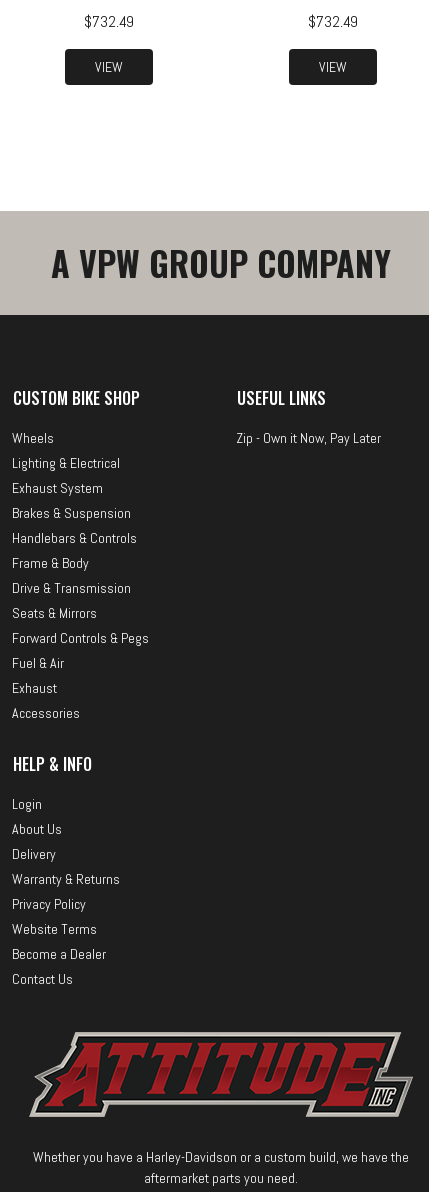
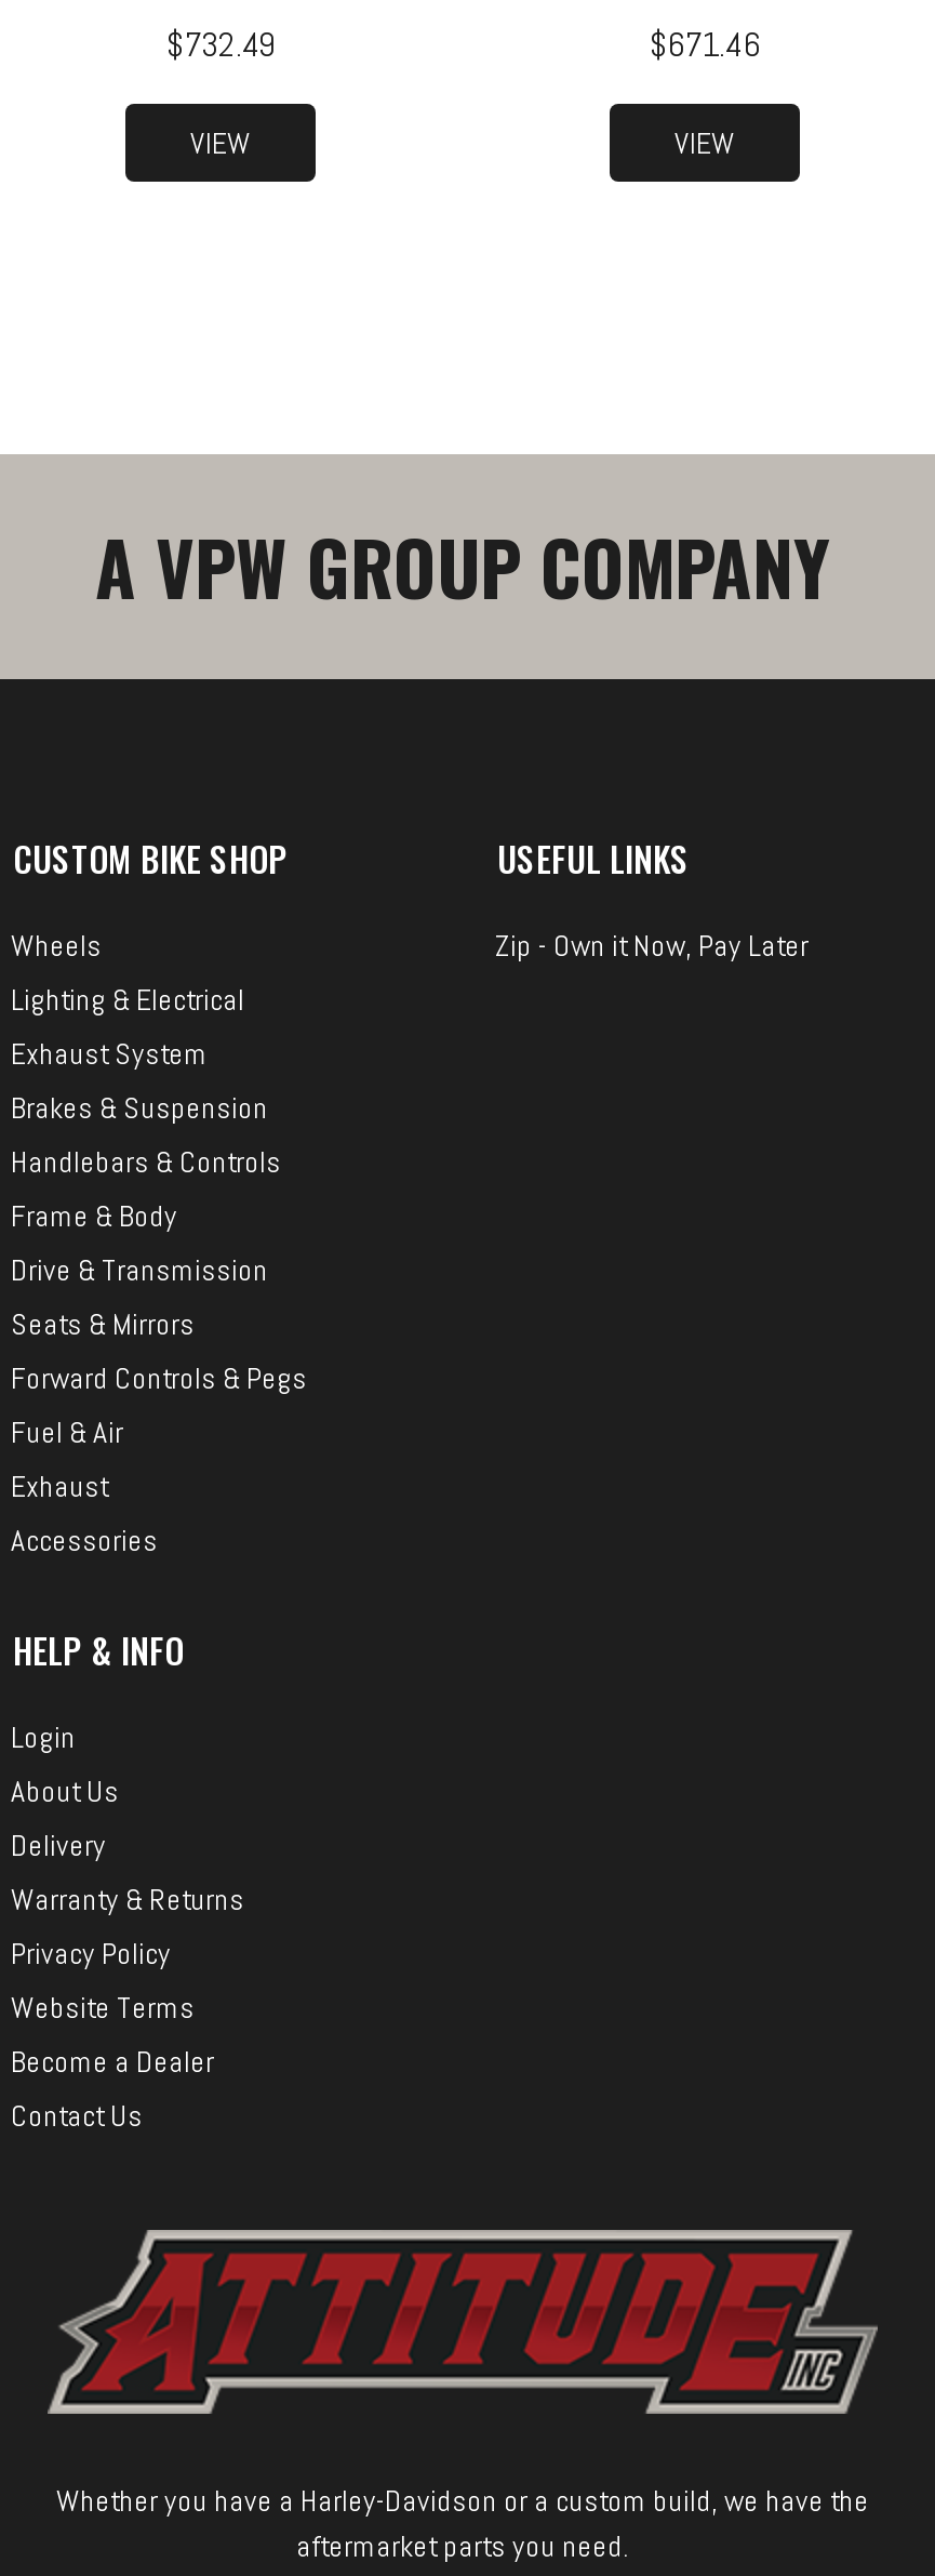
- $732.49
+ $671.46
